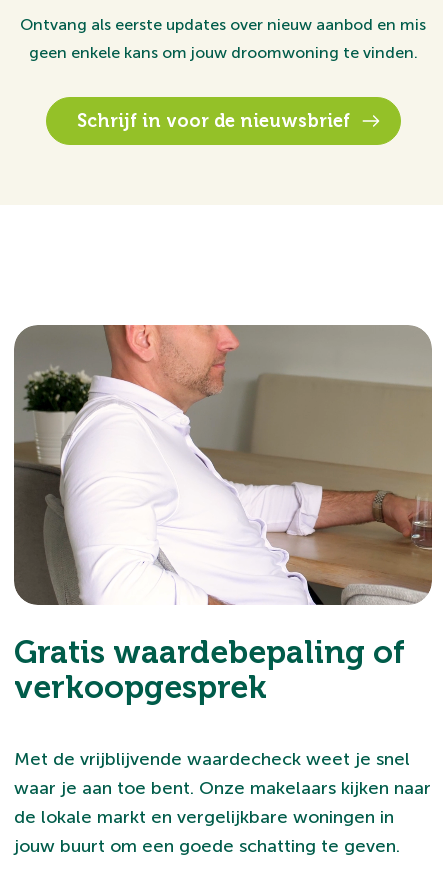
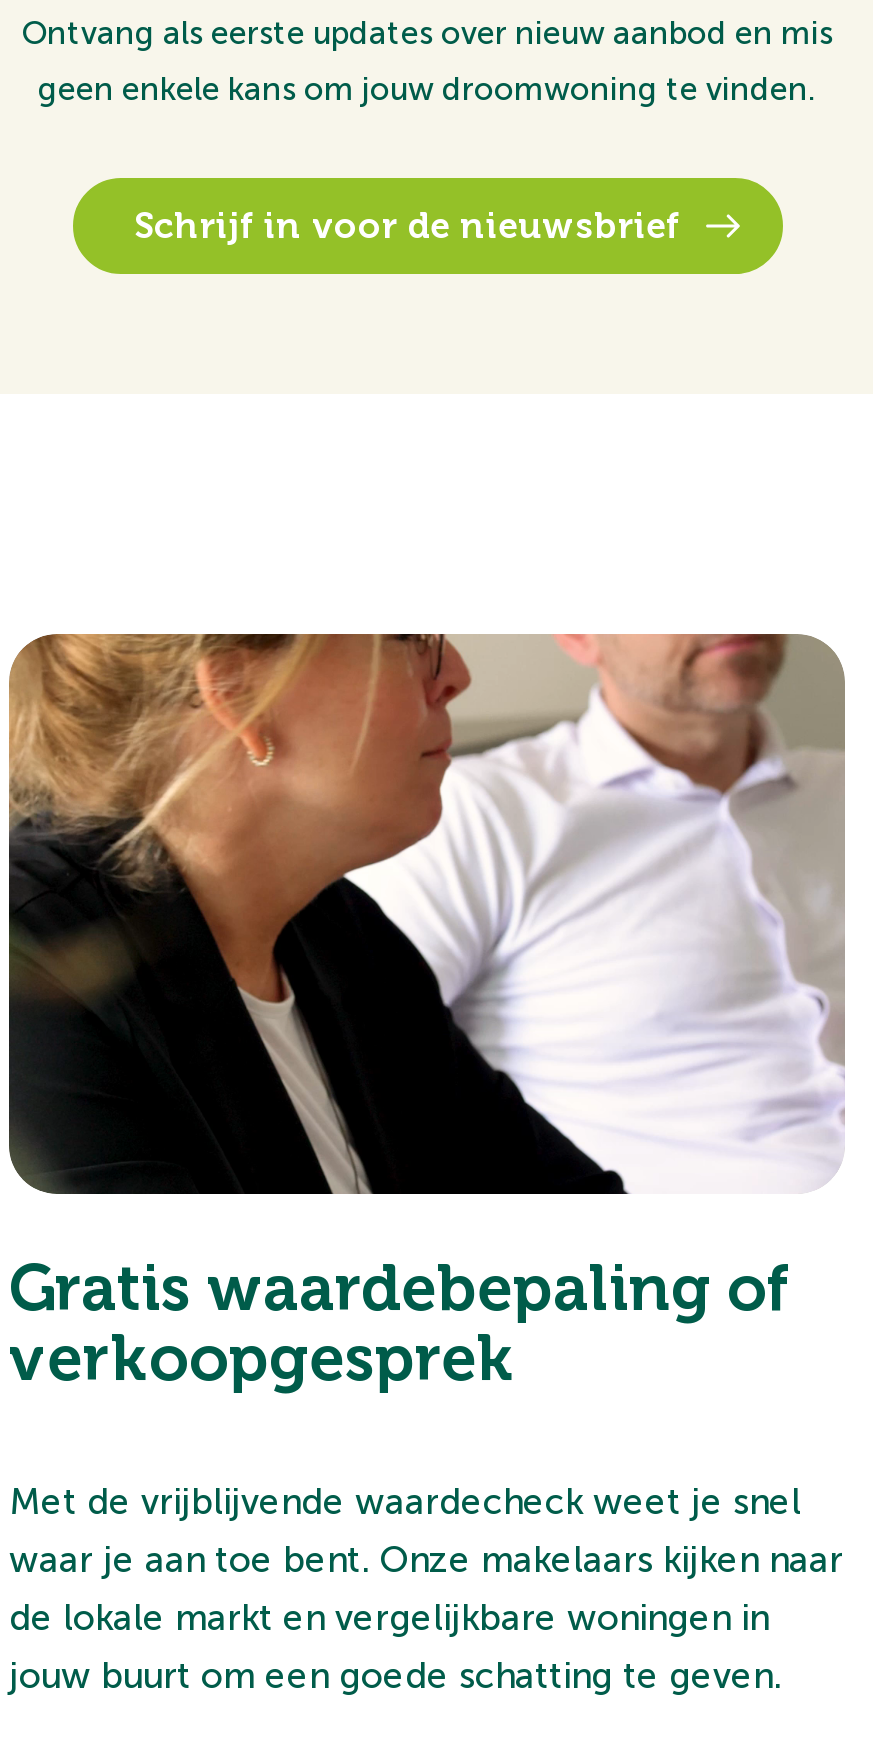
- [image]
+ [image]
